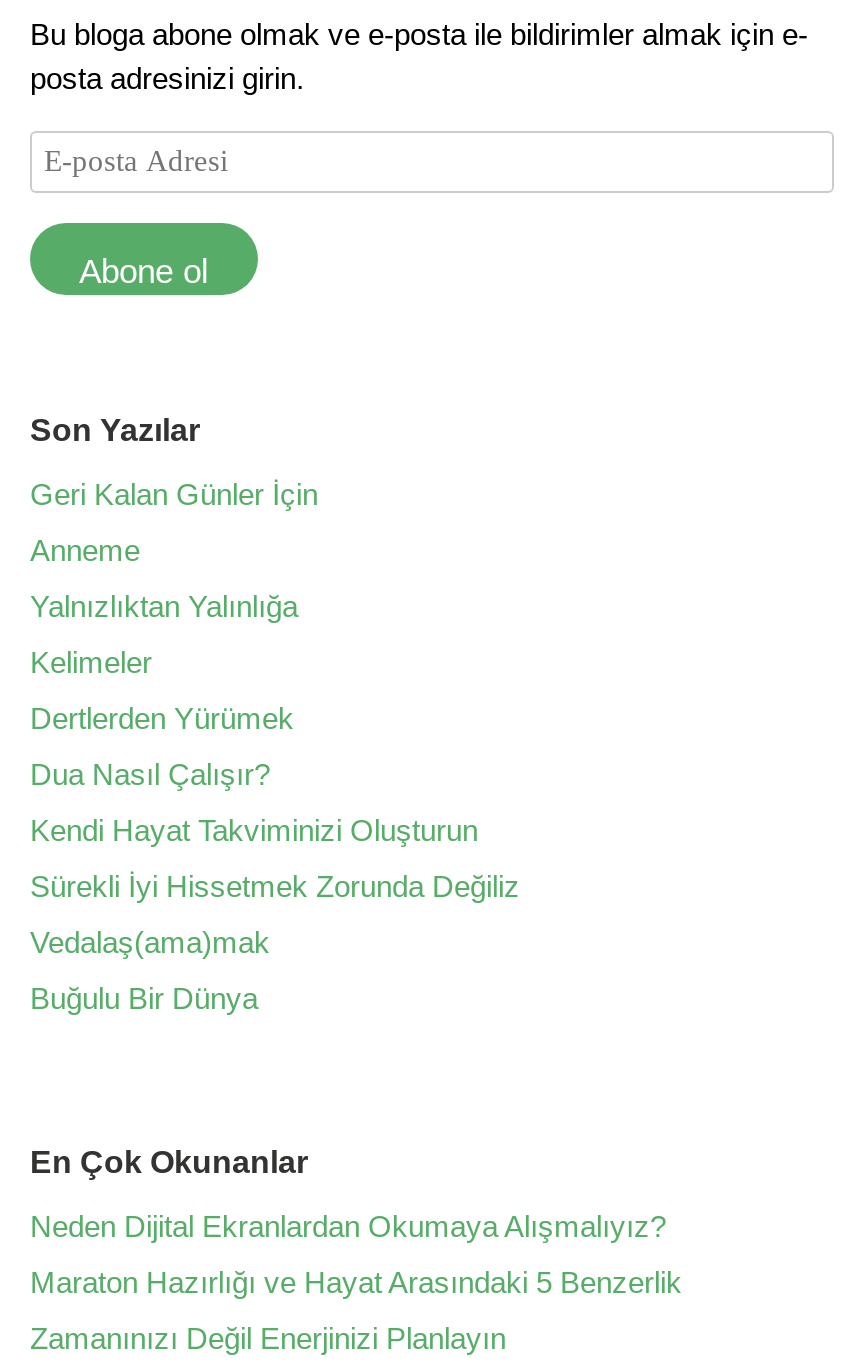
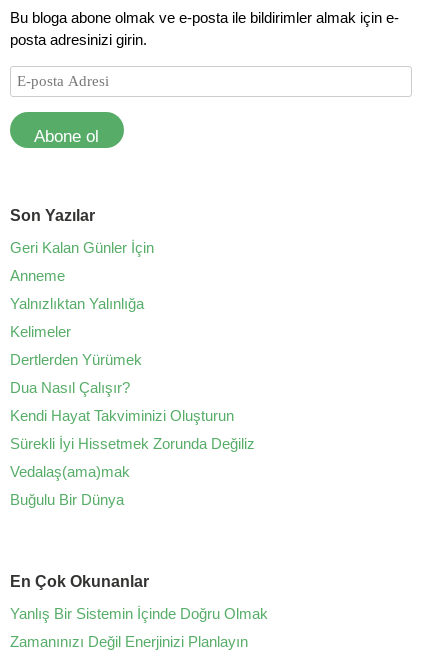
- Neden Dijital Ekranlardan Okumaya Alışmalıyız?
- Maraton Hazırlığı ve Hayat Arasındaki 5 Benzerlik
+ Yanlış Bir Sistemin İçinde Doğru Olmak
